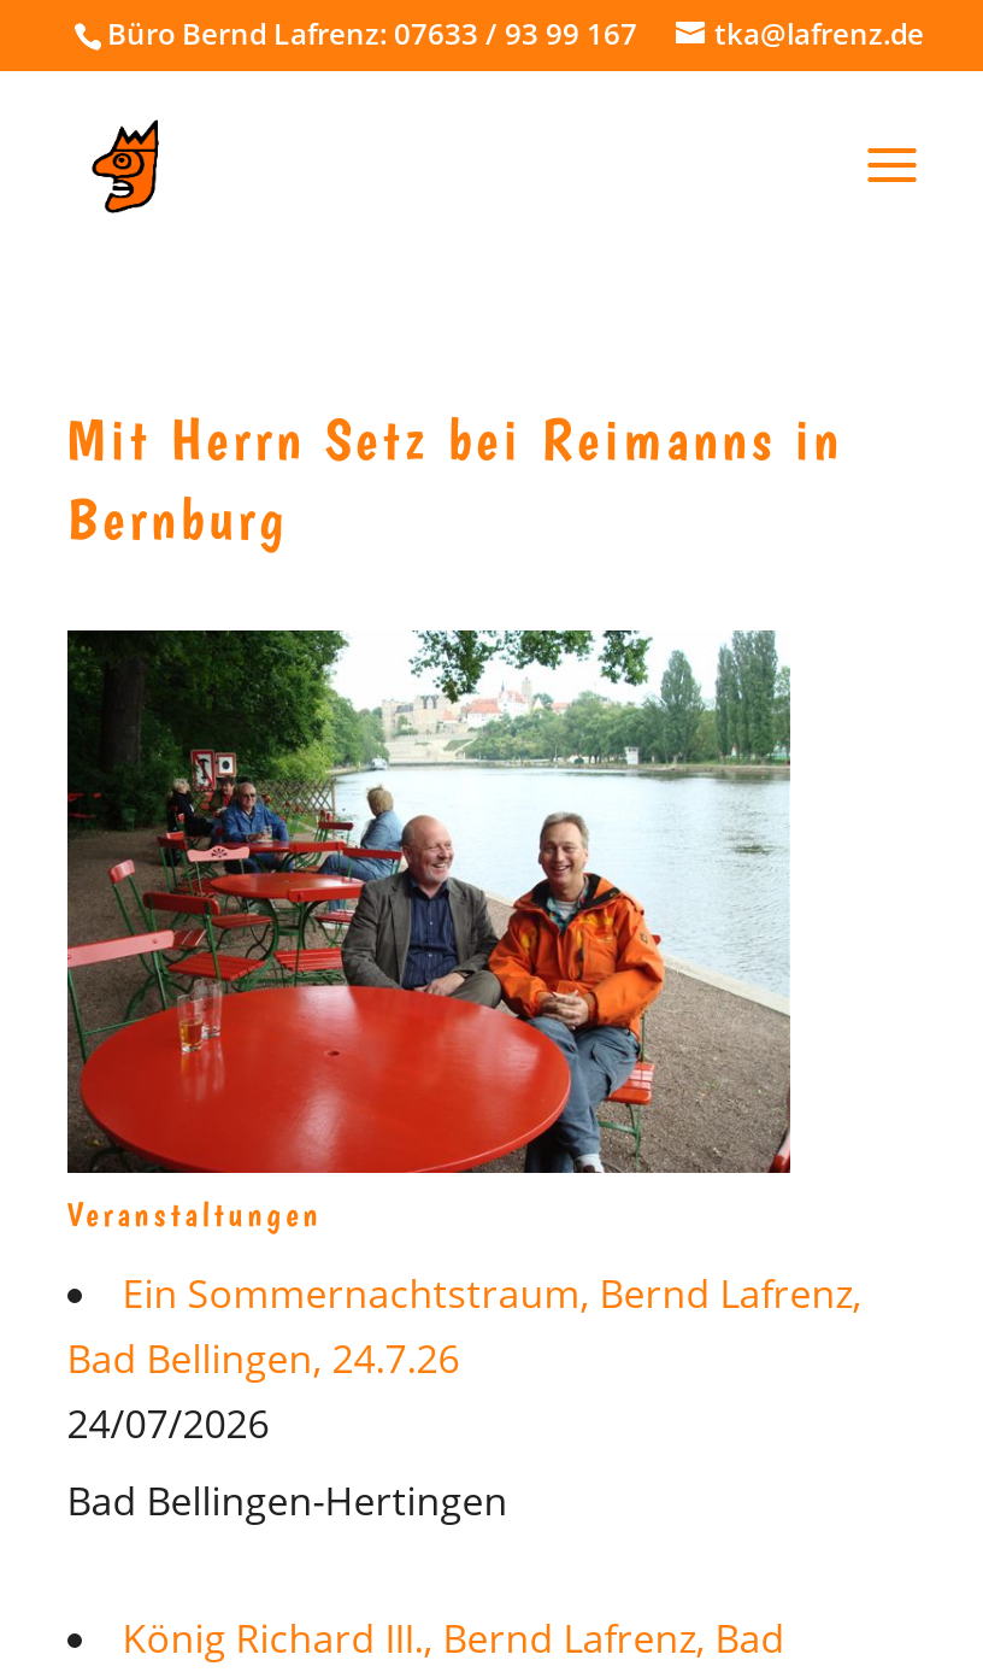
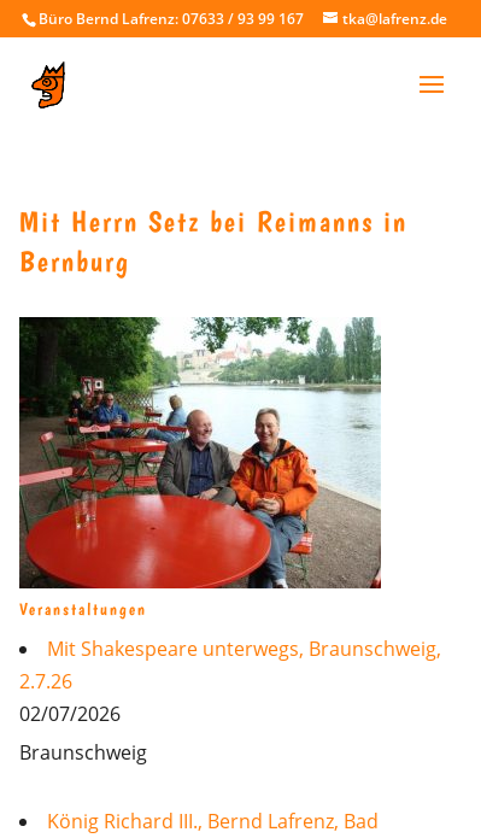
- Ein Sommernachtstraum, Bernd Lafrenz,
- Bad Bellingen, 24.7.26
- 24/07/2026
+ Mit Shakespeare unterwegs, Braunschweig,
+ 2.7.26
+ 02/07/2026

- Bad Bellingen-Hertingen
+ Braunschweig
